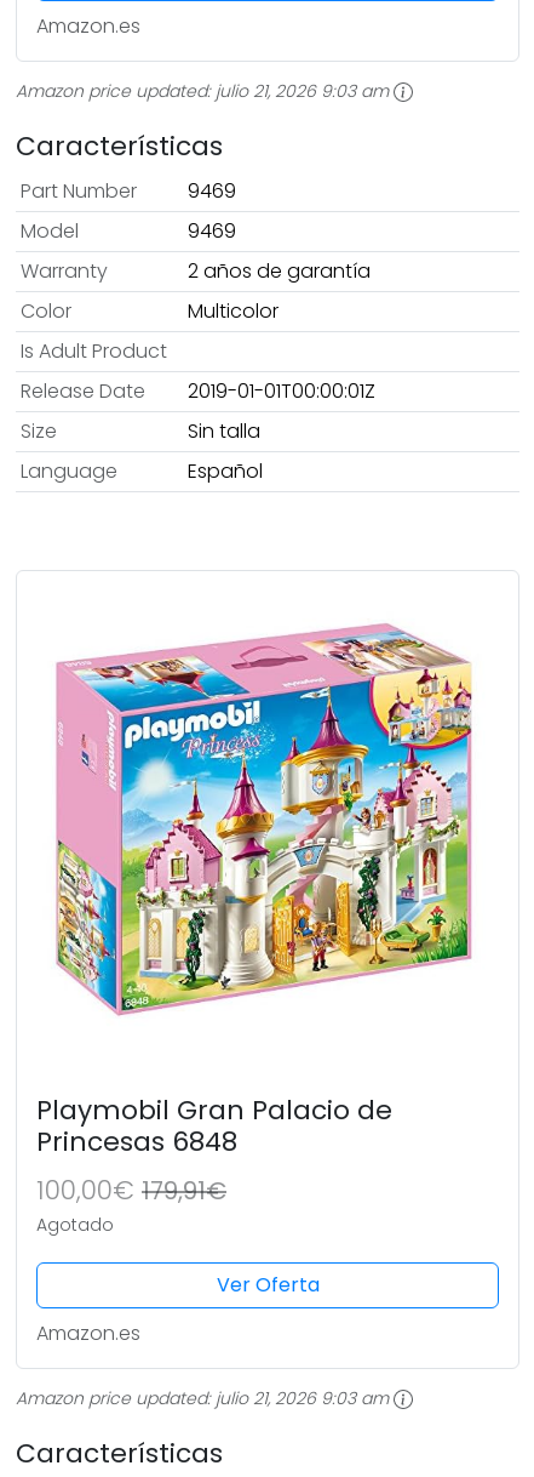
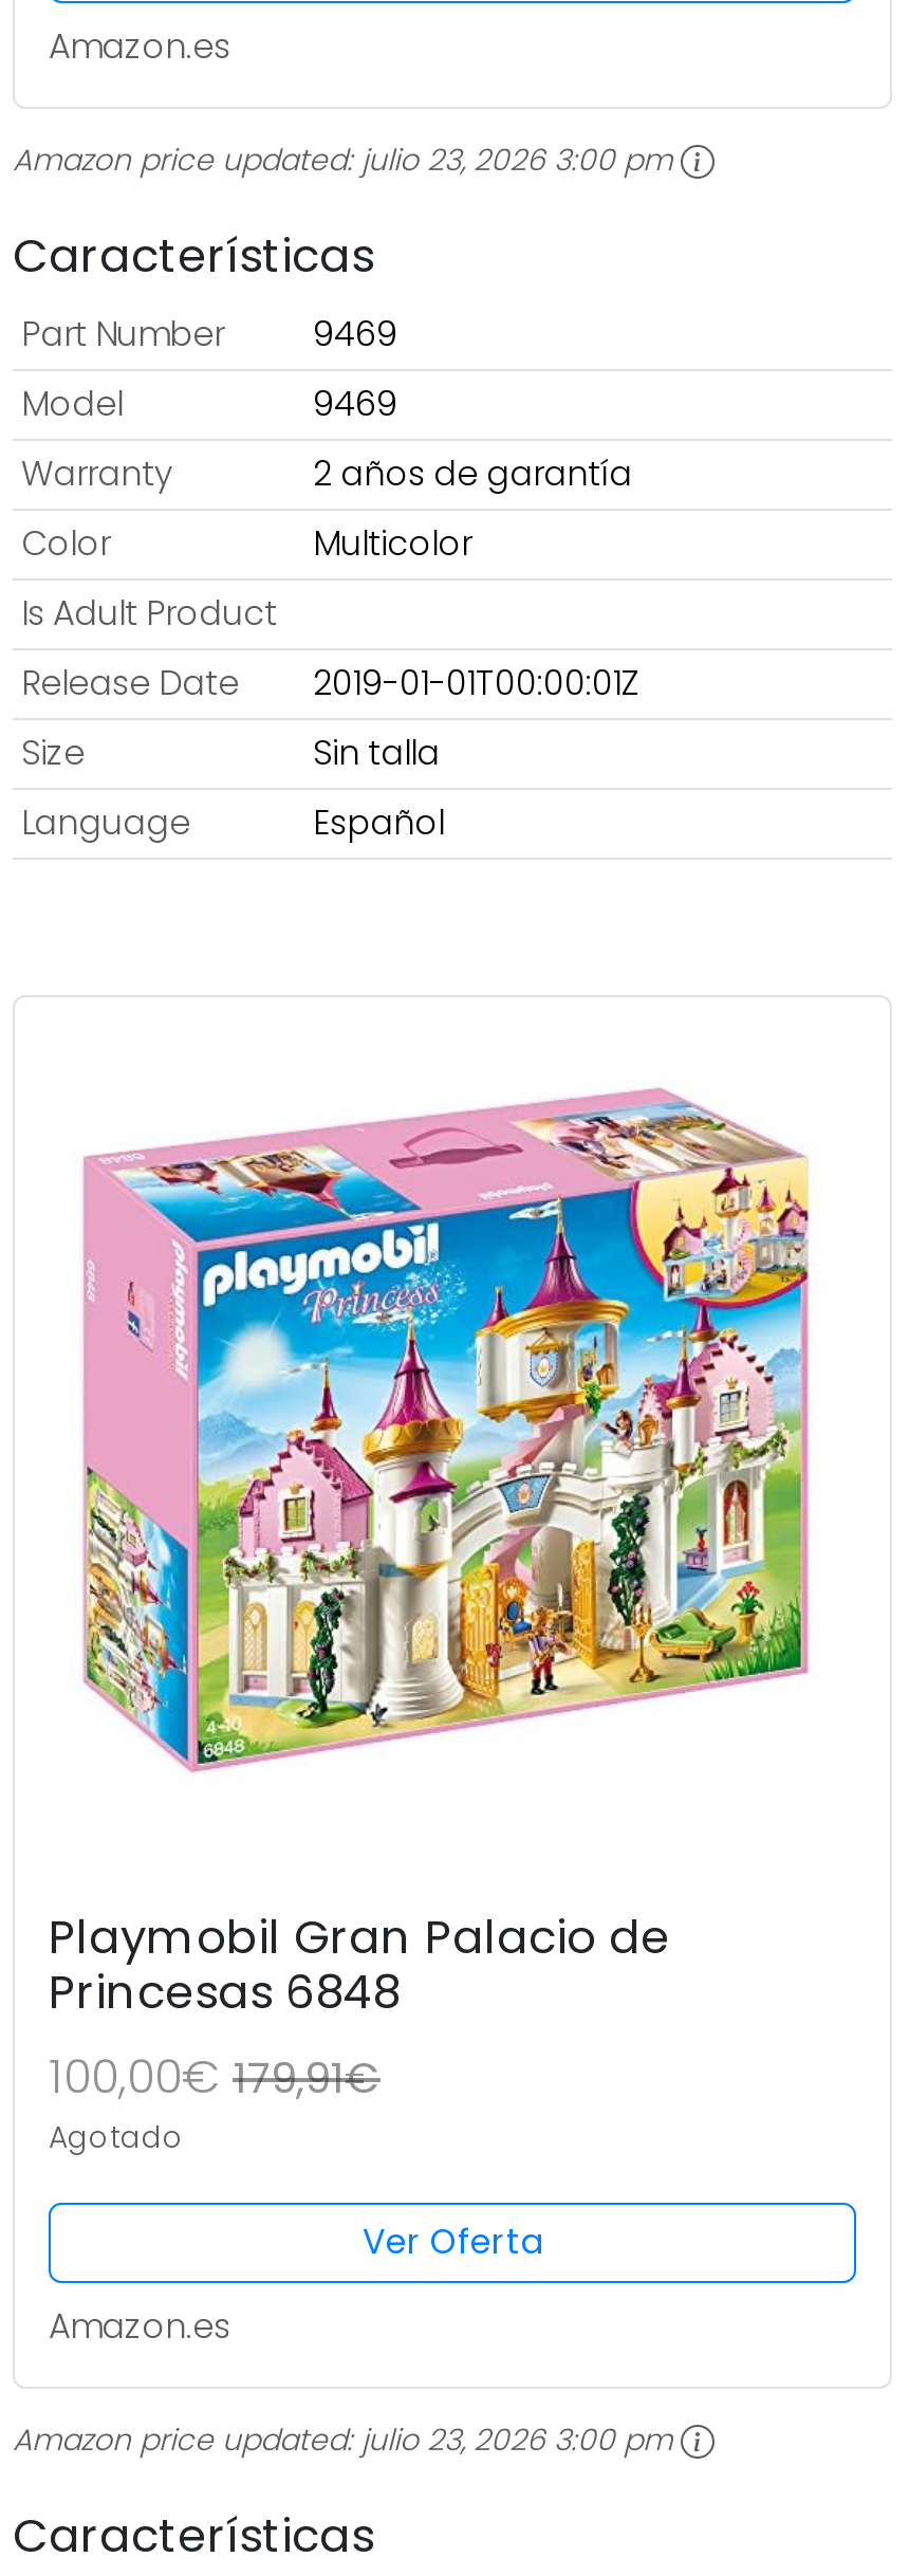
- Amazon price updated: julio 21, 2026 9:03 am
+ Amazon price updated: julio 23, 2026 3:00 pm

- Amazon price updated: julio 21, 2026 9:03 am
+ Amazon price updated: julio 23, 2026 3:00 pm
